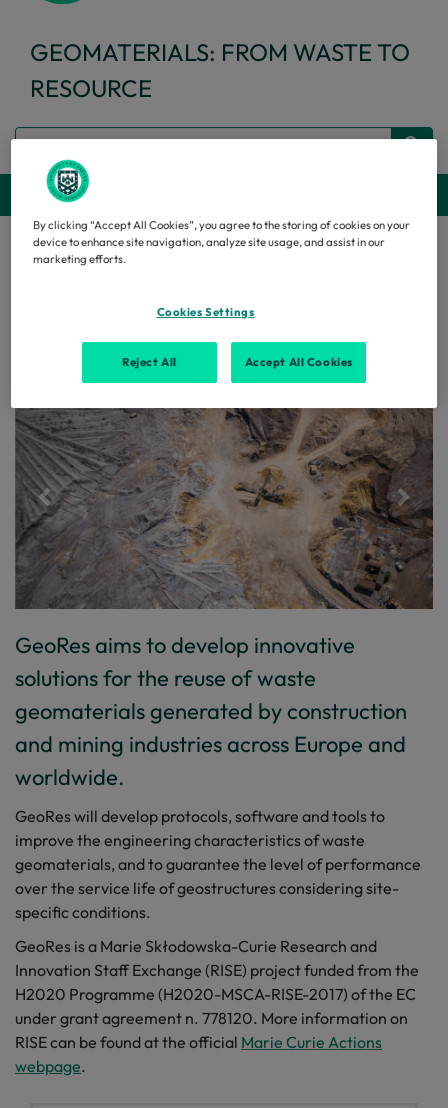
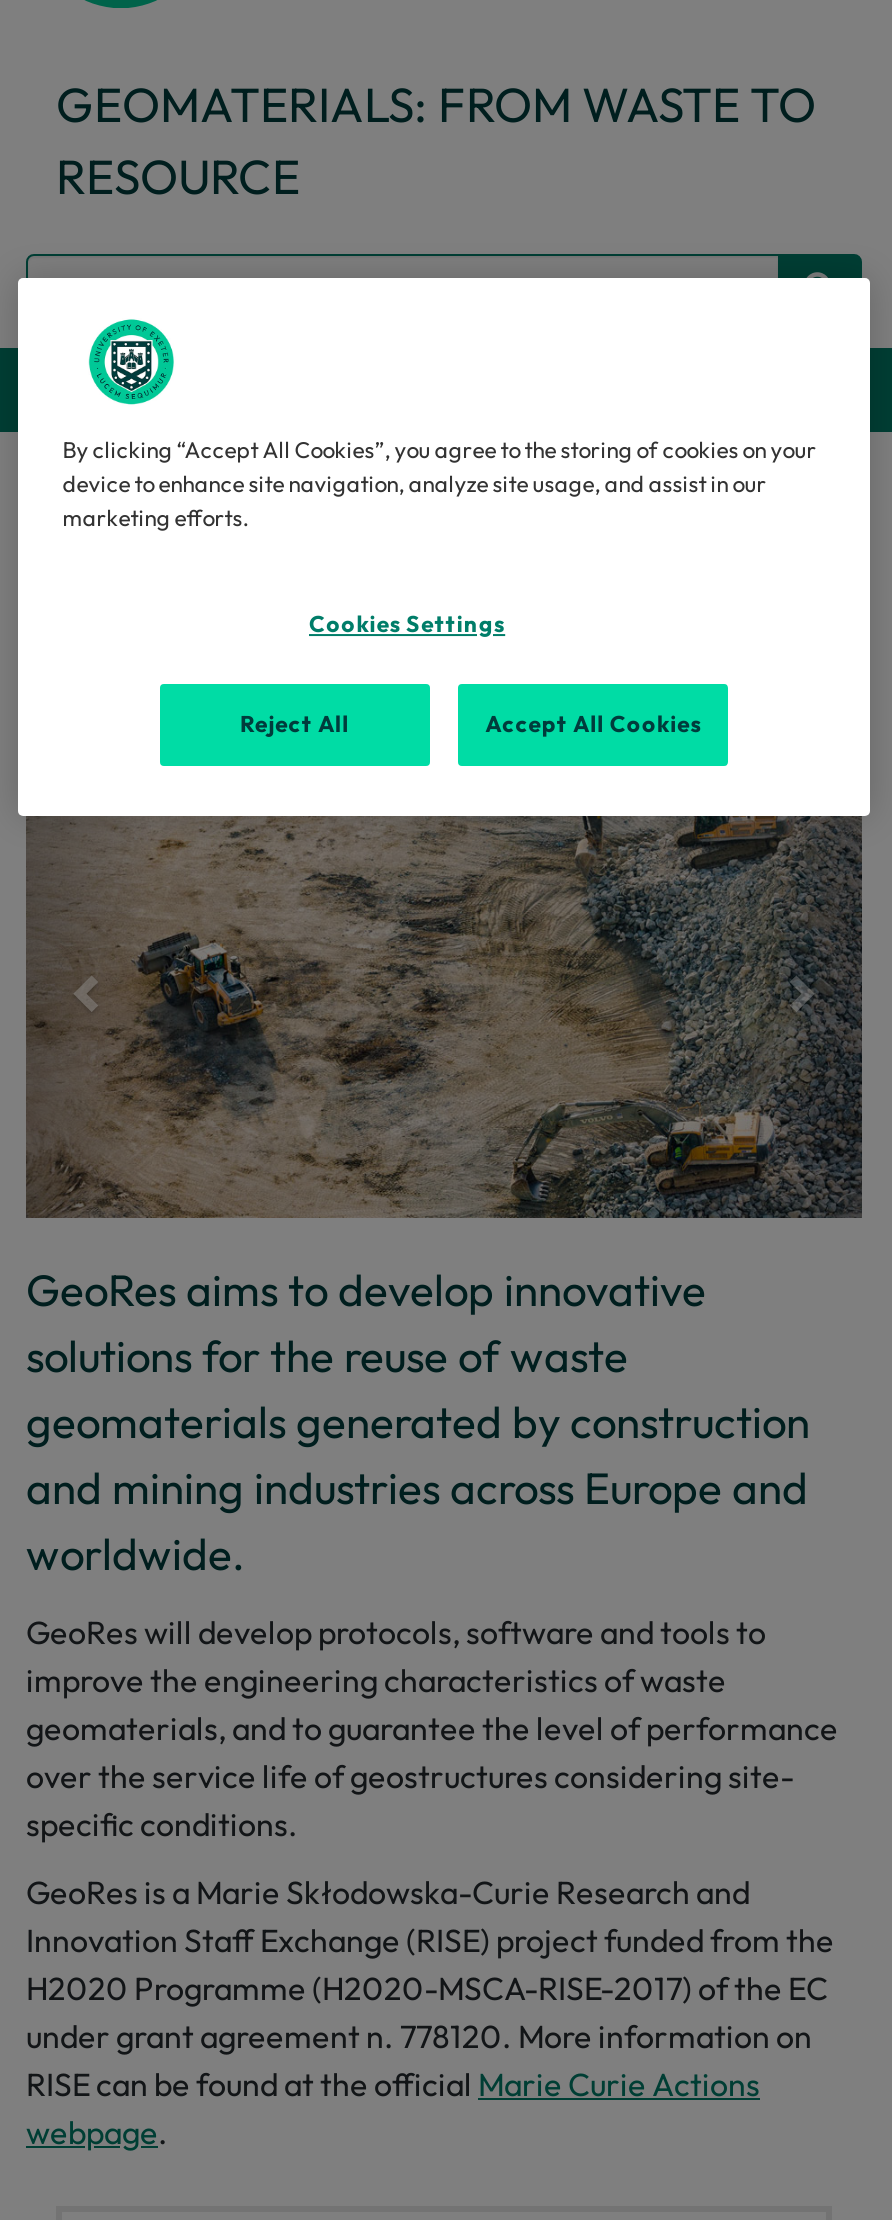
- [image]
+ [image]
